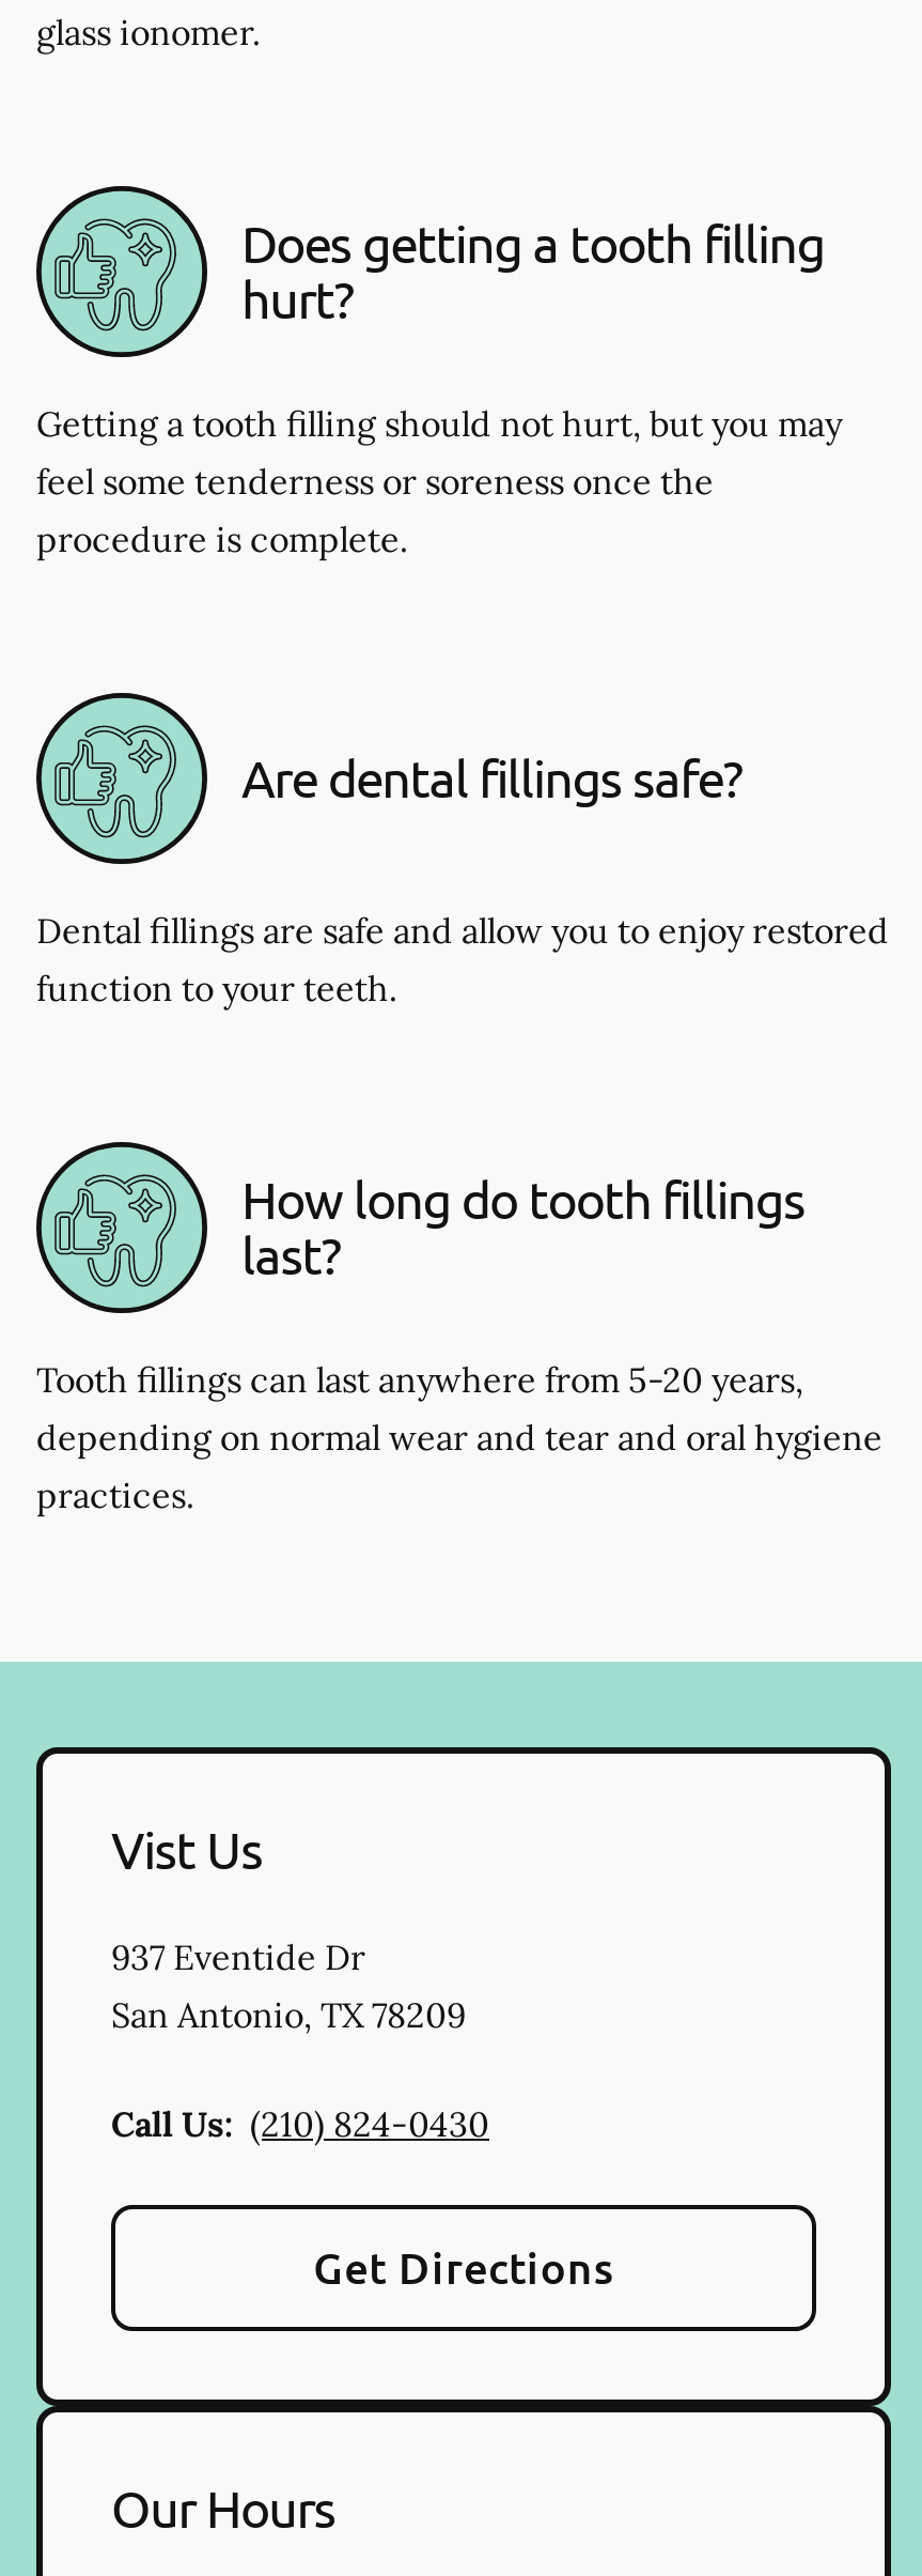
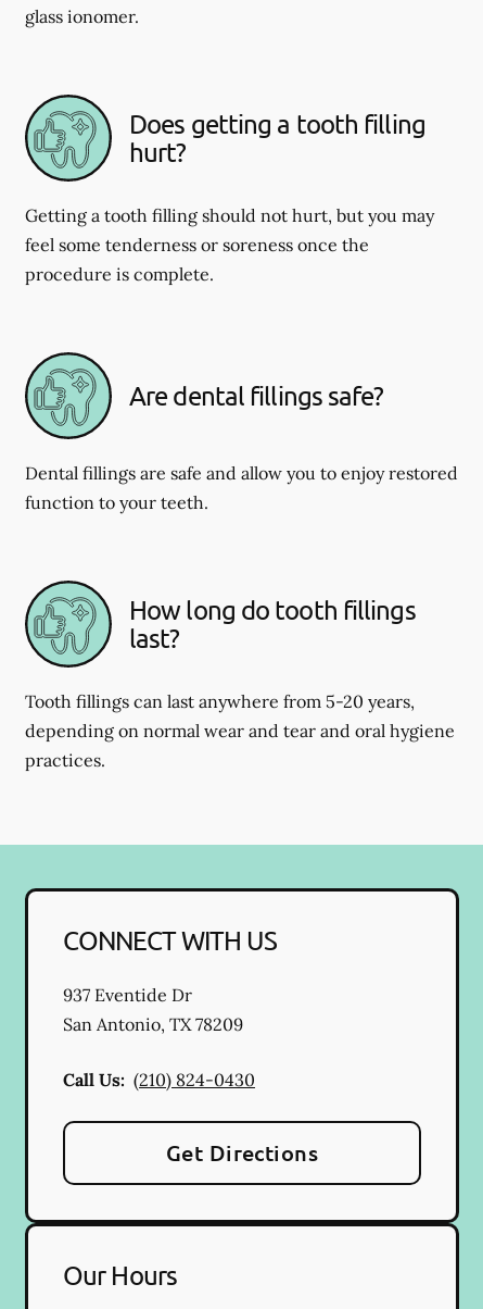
- Vist Us
+ CONNECT WITH US
